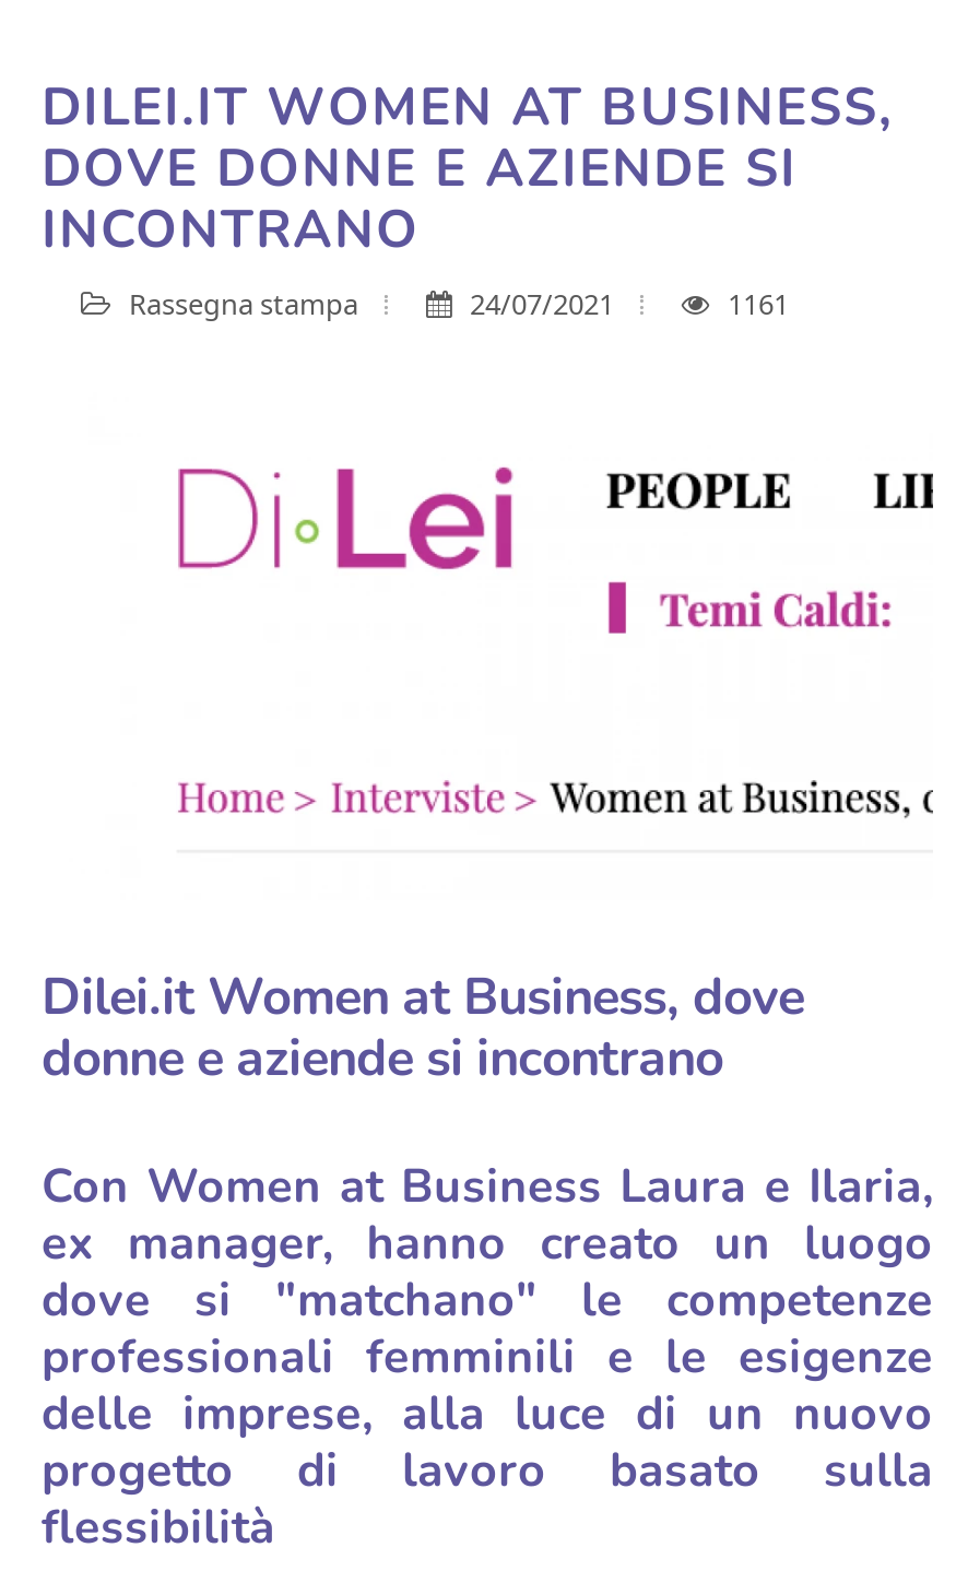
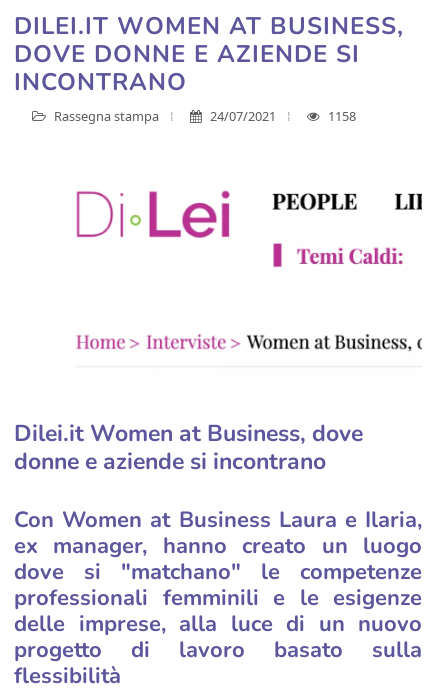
- 1161
+ 1158
